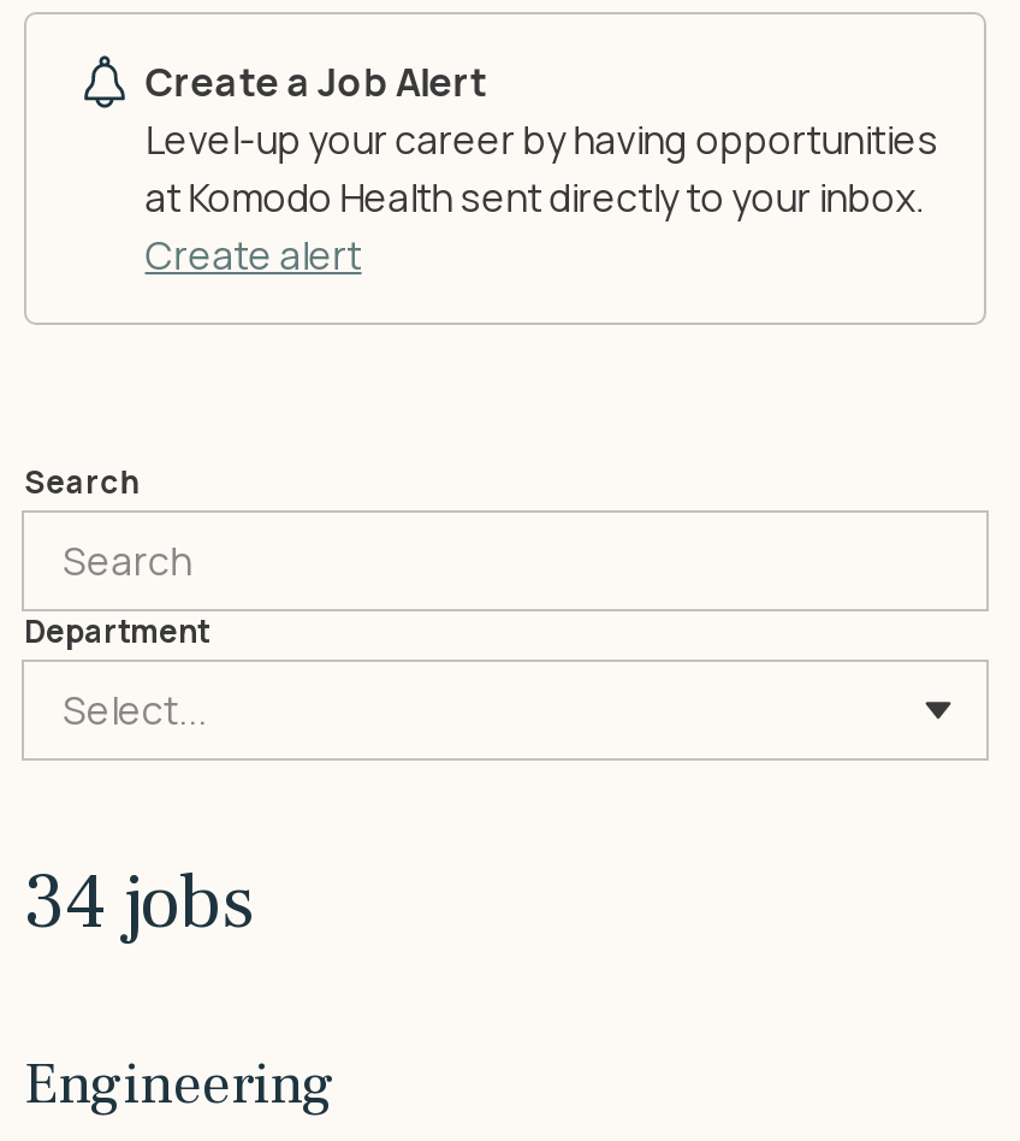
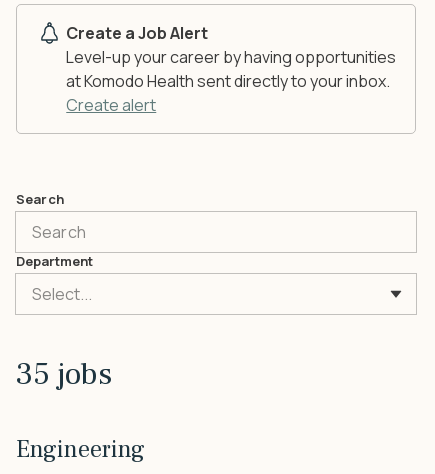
- 34 jobs
+ 35 jobs
